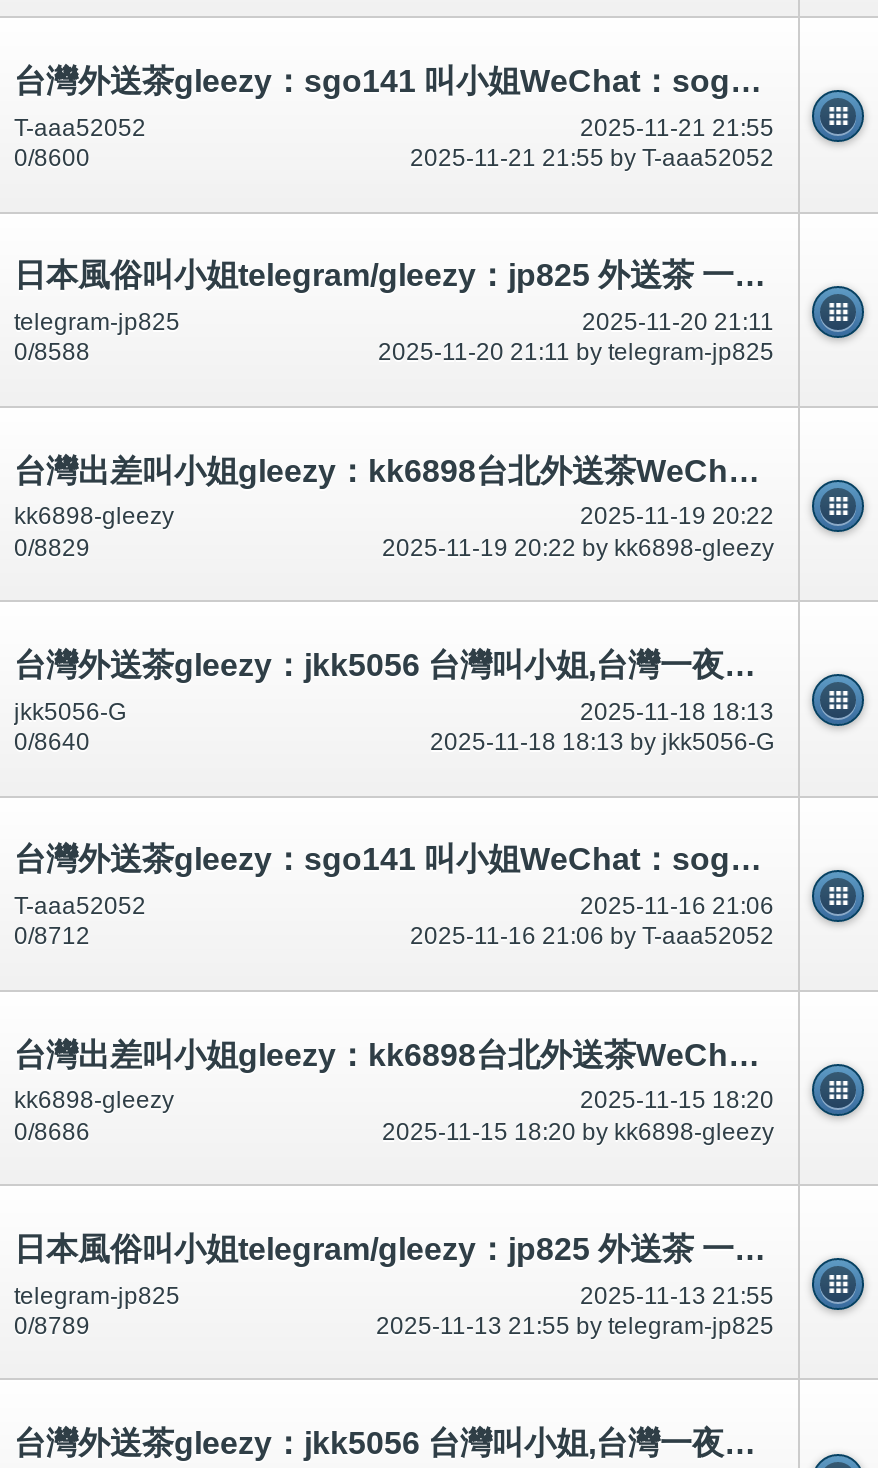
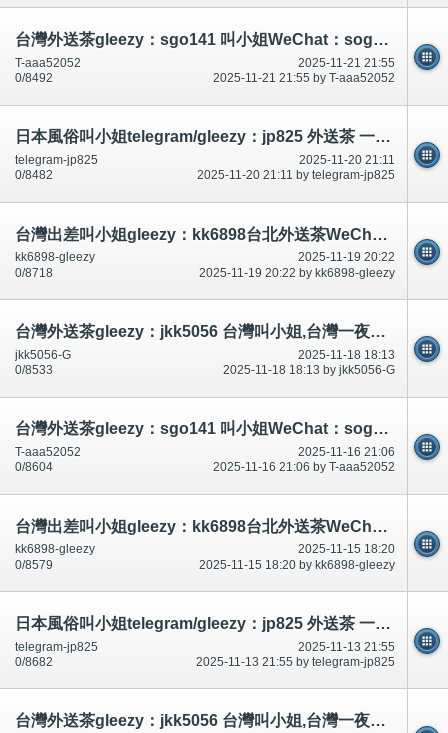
- 0/8600
+ 0/8492

- 0/8588
+ 0/8482

- 0/8829
+ 0/8718

- 0/8640
+ 0/8533

- 0/8712
+ 0/8604

- 0/8686
+ 0/8579

- 0/8789
+ 0/8682
